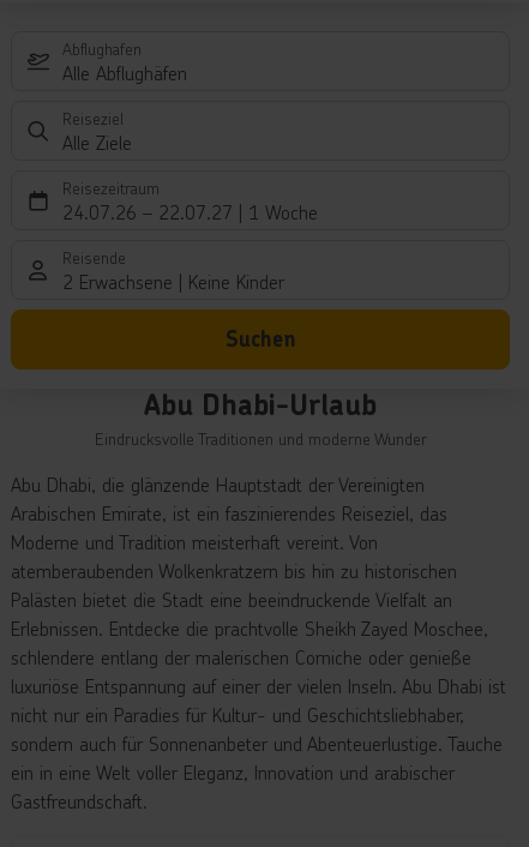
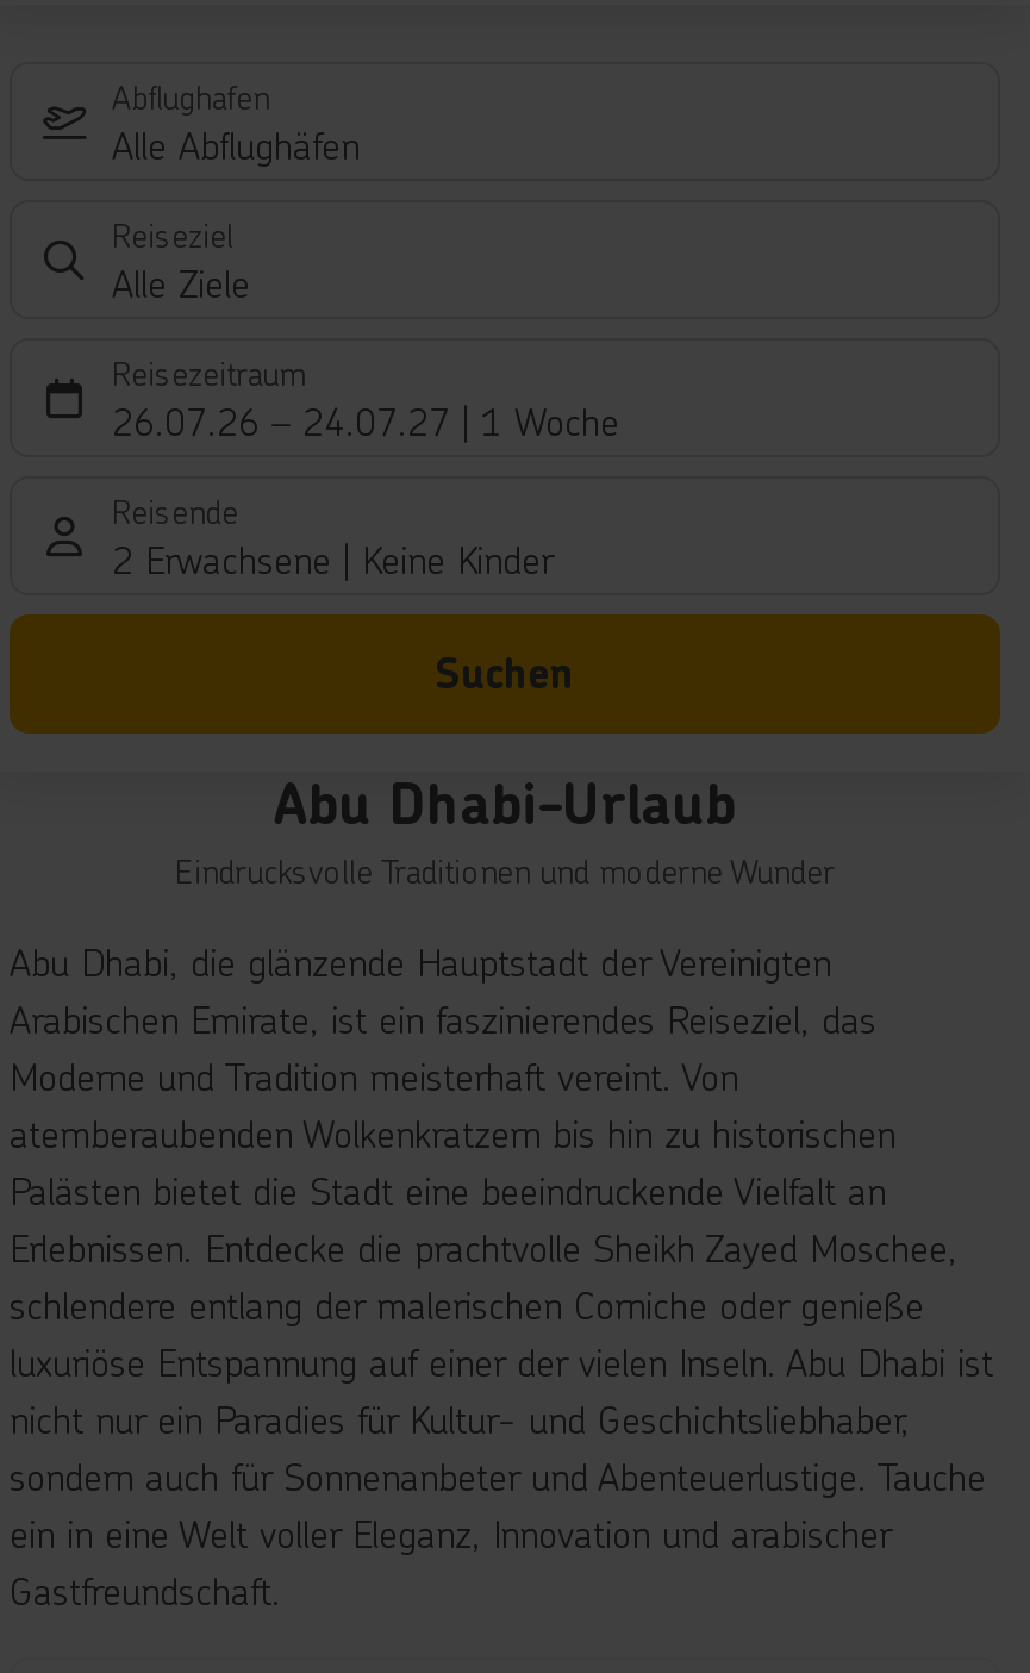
- 24.07.26 – 22.07.27 1 Woche
+ 26.07.26 – 24.07.27 1 Woche
